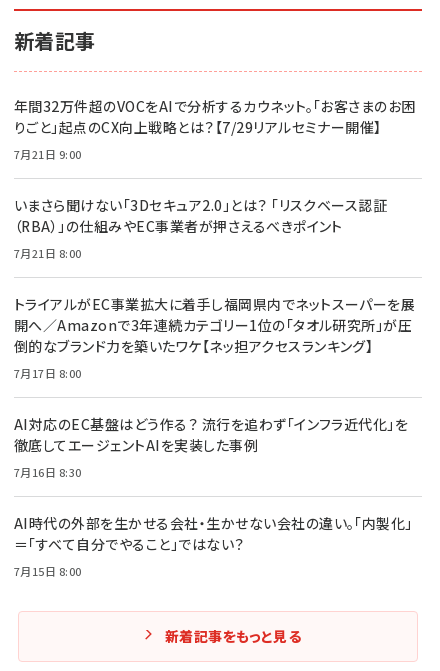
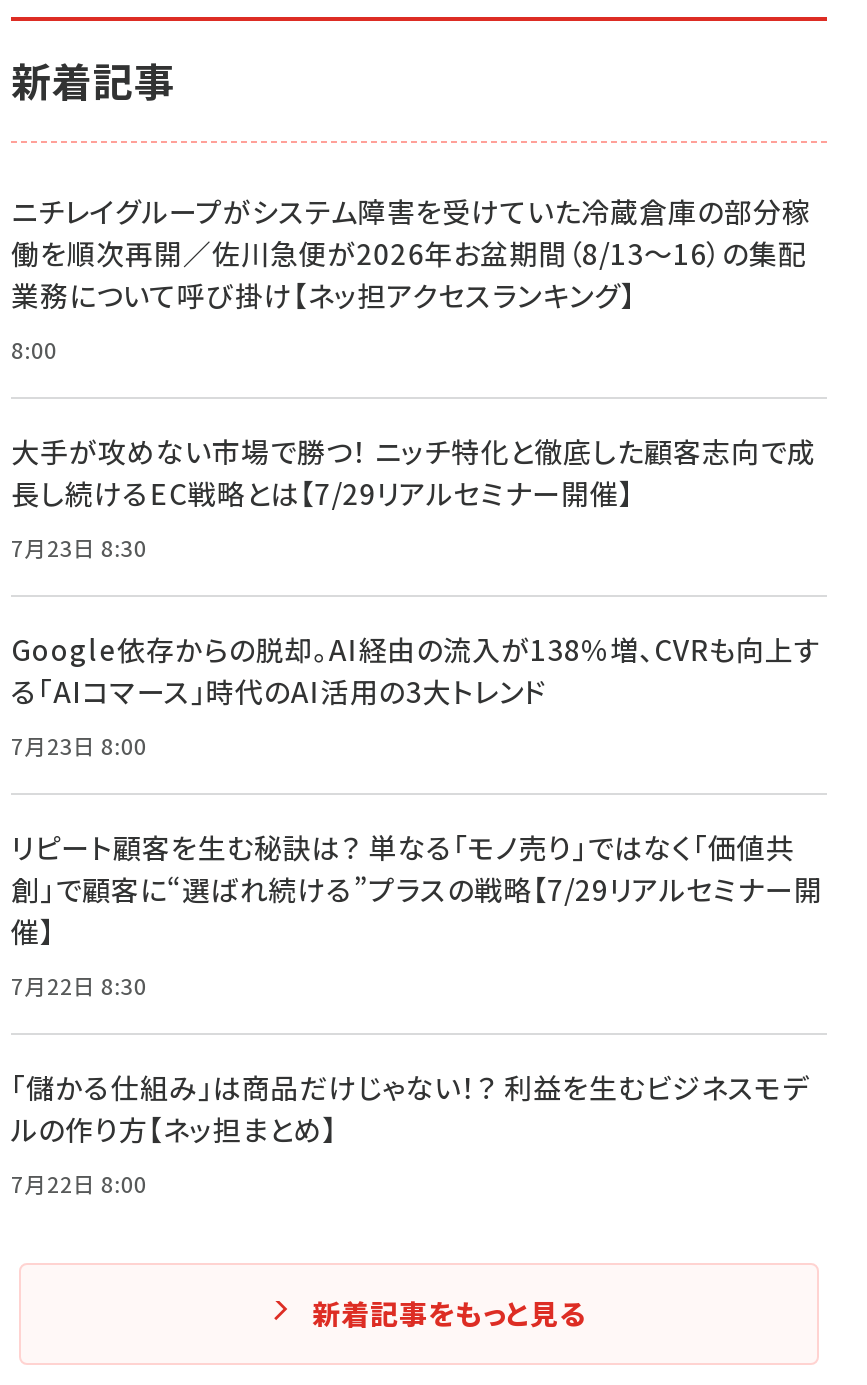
- 年間32万件超のVOCをAIで分析するカウネット。「お客さまのお困
- りごと」起点のCX向上戦略とは？【7/29リアルセミナー開催】
- 7月21日 9:00
+ ニチレイグループがシステム障害を受けていた冷蔵倉庫の部分稼
+ 働を順次再開／佐川急便が2026年お盆期間（8/13～16）の集配
+ 業務について呼び掛け【ネッ担アクセスランキング】
+ 8:00

- いまさら聞けない「3Dセキュア2.0」とは？ 「リスクベース認証
- （RBA）」の仕組みやEC事業者が押さえるべきポイント
- 7月21日 8:00
+ 大手が攻めない市場で勝つ！ ニッチ特化と徹底した顧客志向で成
+ 長し続けるEC戦略とは【7/29リアルセミナー開催】
+ 7月23日 8:30

- トライアルがEC事業拡大に着手し福岡県内でネットスーパーを展
- 開へ／Amazonで3年連続カテゴリー1位の「タオル研究所」が圧
- 倒的なブランド力を築いたワケ【ネッ担アクセスランキング】
- 7月17日 8:00
+ Google依存からの脱却。AI経由の流入が138%増、CVRも向上す
+ る「AIコマース」時代のAI活用の3大トレンド
+ 7月23日 8:00

- AI対応のEC基盤はどう作る？ 流行を追わず「インフラ近代化」を
- 徹底してエージェントAIを実装した事例
- 7月16日 8:30
+ リピート顧客を生む秘訣は？ 単なる「モノ売り」ではなく「価値共
+ 創」で顧客に“選ばれ続ける”プラスの戦略【7/29リアルセミナー開
+ 催】
+ 7月22日 8:30

- AI時代の外部を生かせる会社・生かせない会社の違い。「内製化」
- ＝「すべて自分でやること」ではない？
- 7月15日 8:00
+ 「儲かる仕組み」は商品だけじゃない！？ 利益を生むビジネスモデ
+ ルの作り方【ネッ担まとめ】
+ 7月22日 8:00
